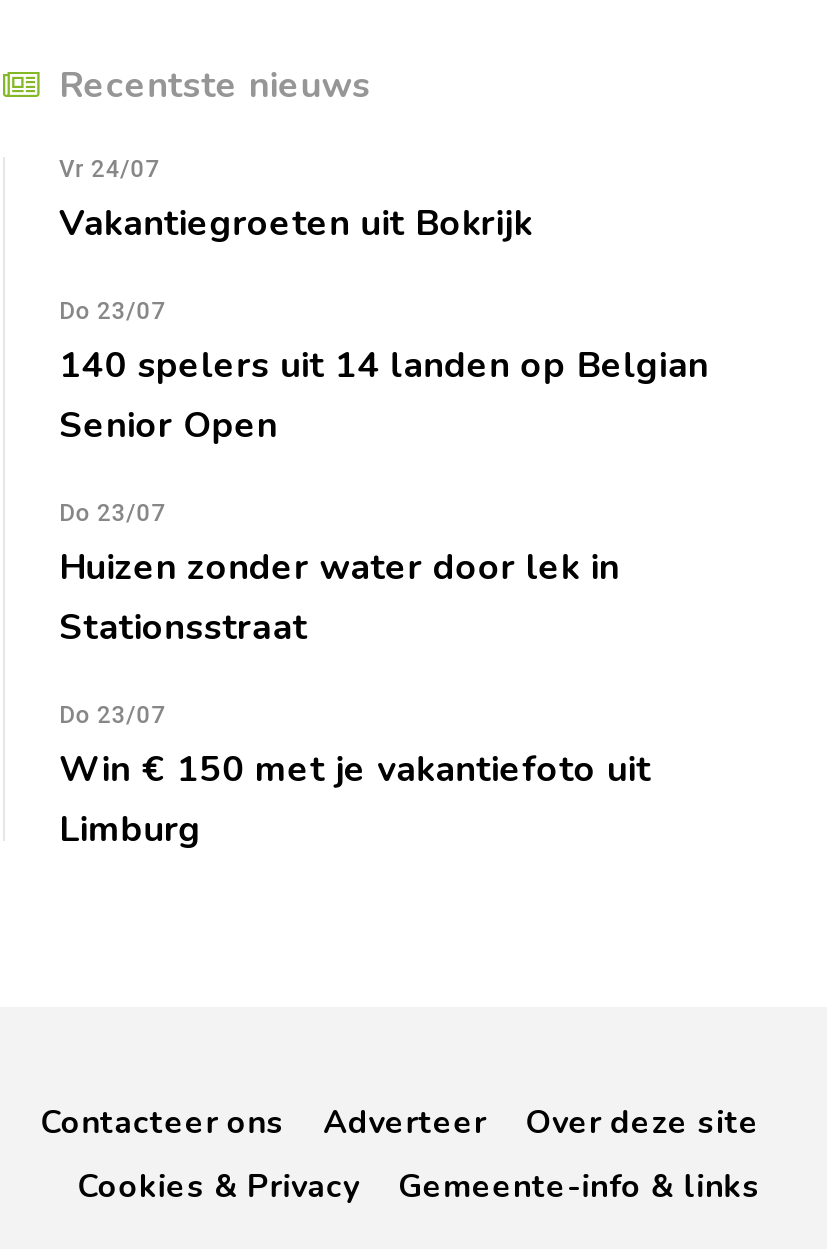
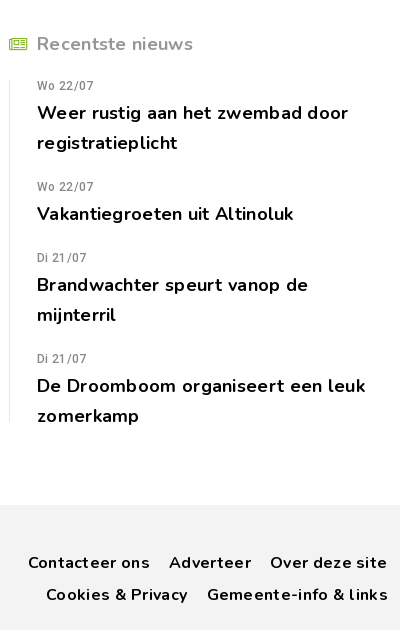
- Vr 24/07
- Vakantiegroeten uit Bokrijk
+ Wo 22/07
+ Weer rustig aan het zwembad door
+ registratieplicht

- Do 23/07
- 140 spelers uit 14 landen op Belgian
- Senior Open
+ Wo 22/07
+ Vakantiegroeten uit Altinoluk

- Do 23/07
- Huizen zonder water door lek in
- Stationsstraat
+ Di 21/07
+ Brandwachter speurt vanop de
+ mijnterril

- Do 23/07
- Win € 150 met je vakantiefoto uit
- Limburg
+ Di 21/07
+ De Droomboom organiseert een leuk
+ zomerkamp
